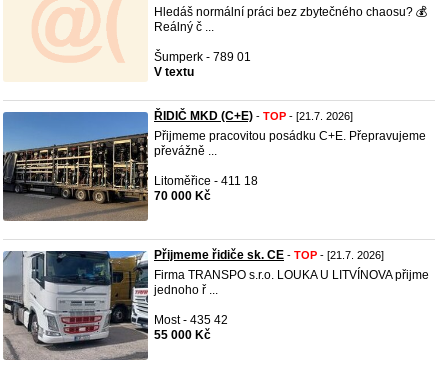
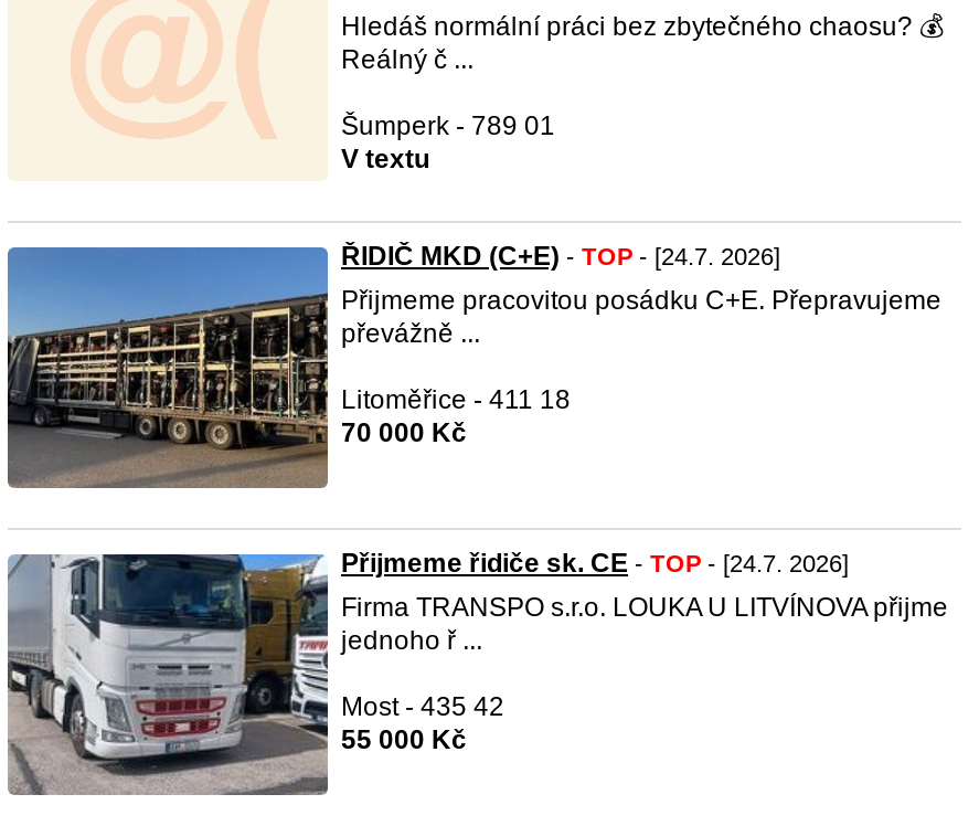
- ŘIDIČ MKD (C+E) - TOP - [21.7. 2026]
+ ŘIDIČ MKD (C+E) - TOP - [24.7. 2026]

- Přijmeme řidiče sk. CE - TOP - [21.7. 2026]
+ Přijmeme řidiče sk. CE - TOP - [24.7. 2026]
